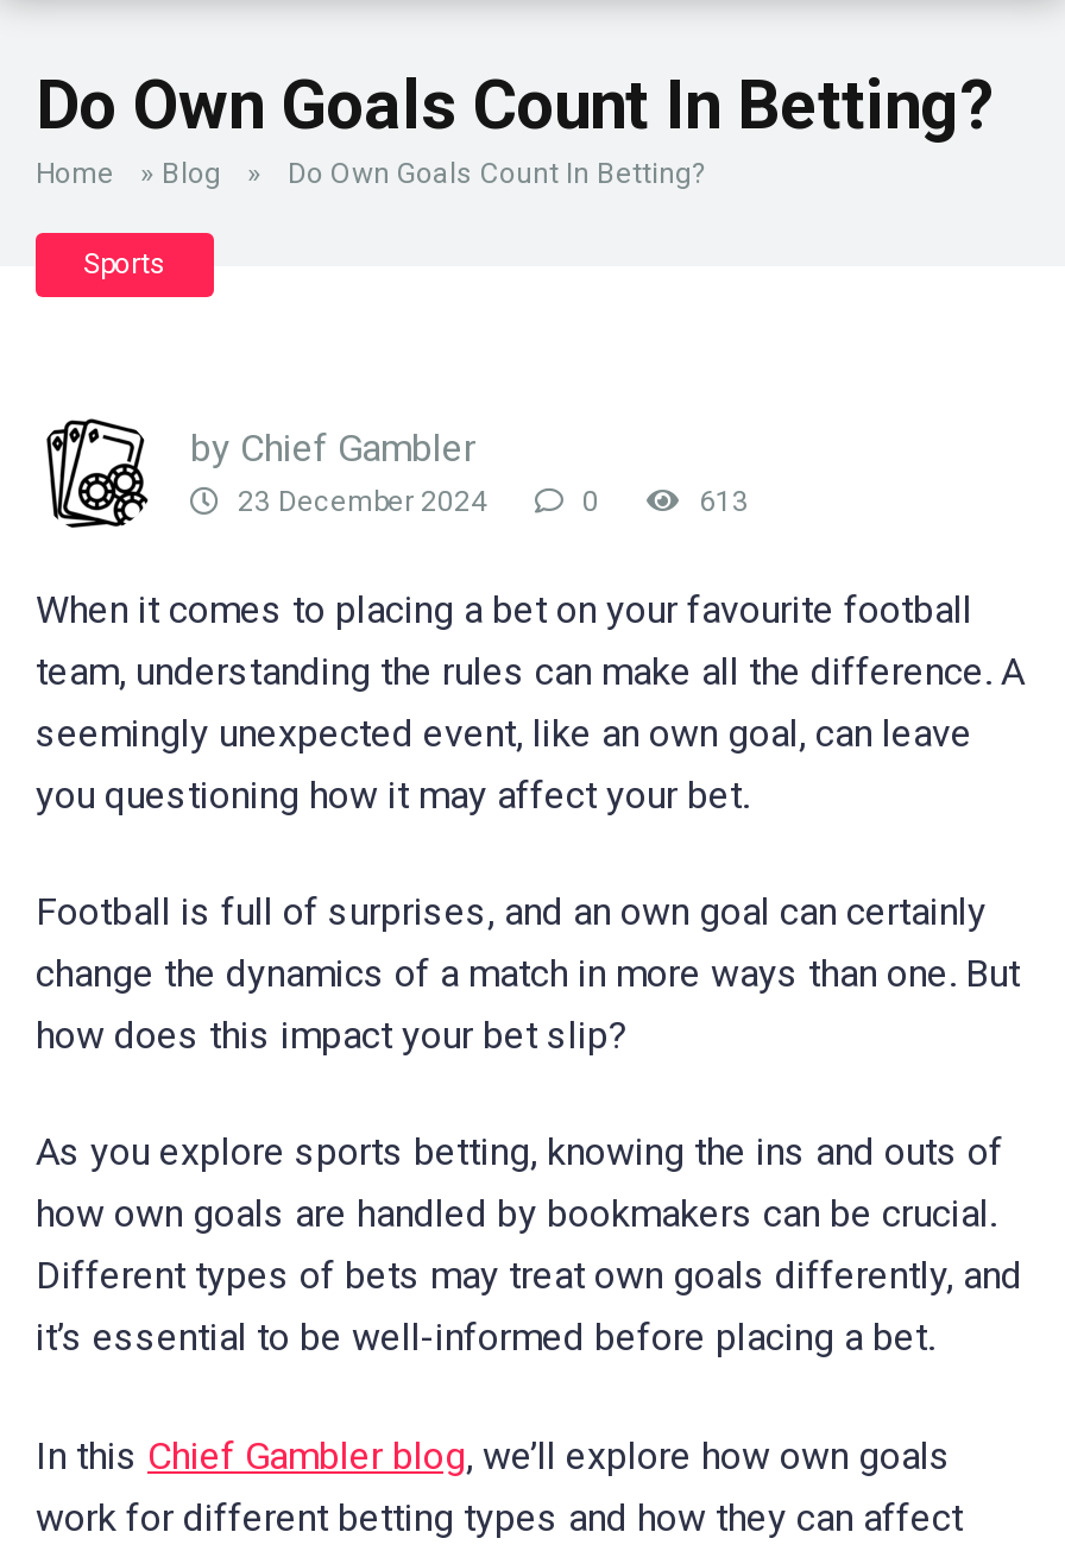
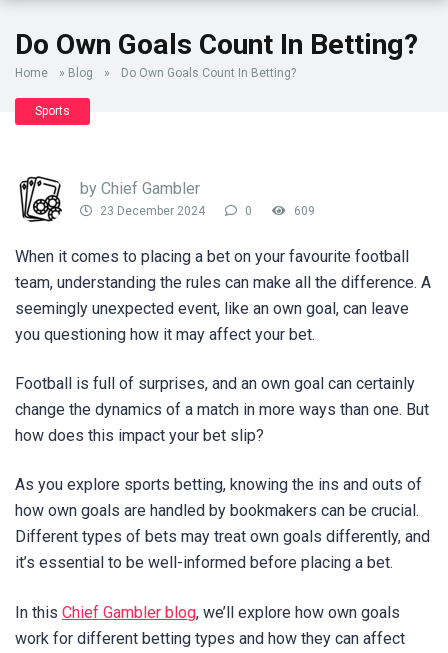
- 613
+ 609
